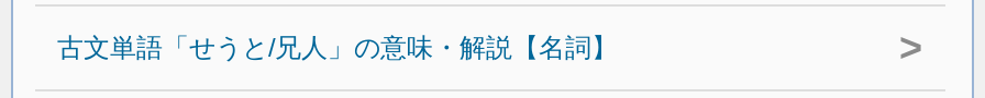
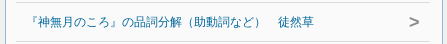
- 古文単語「せうと/兄人」の意味・解説【名詞】
+ 『神無月のころ』の品詞分解（助動詞など） 徒然草
